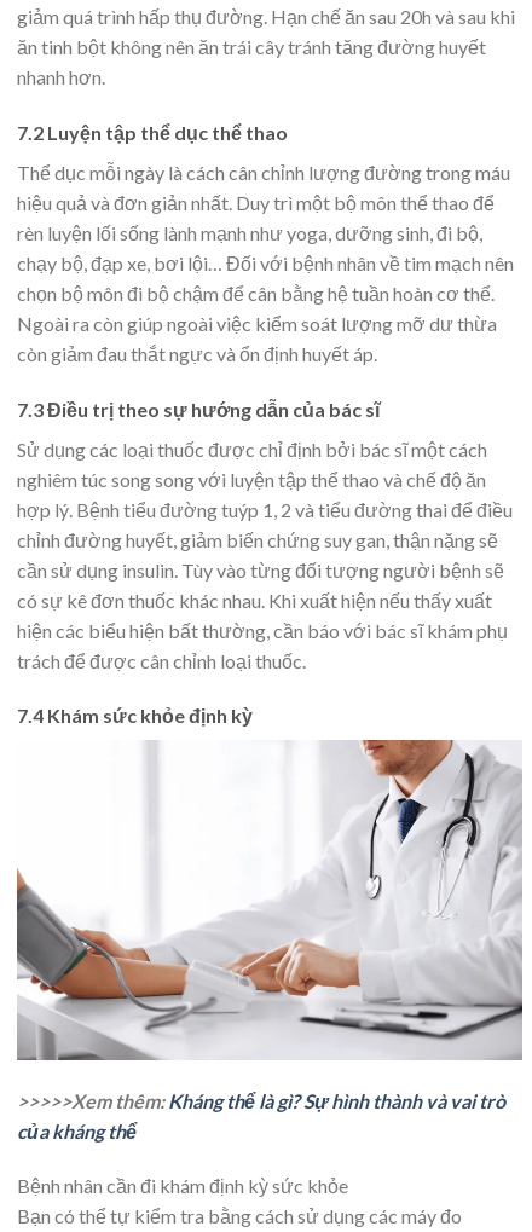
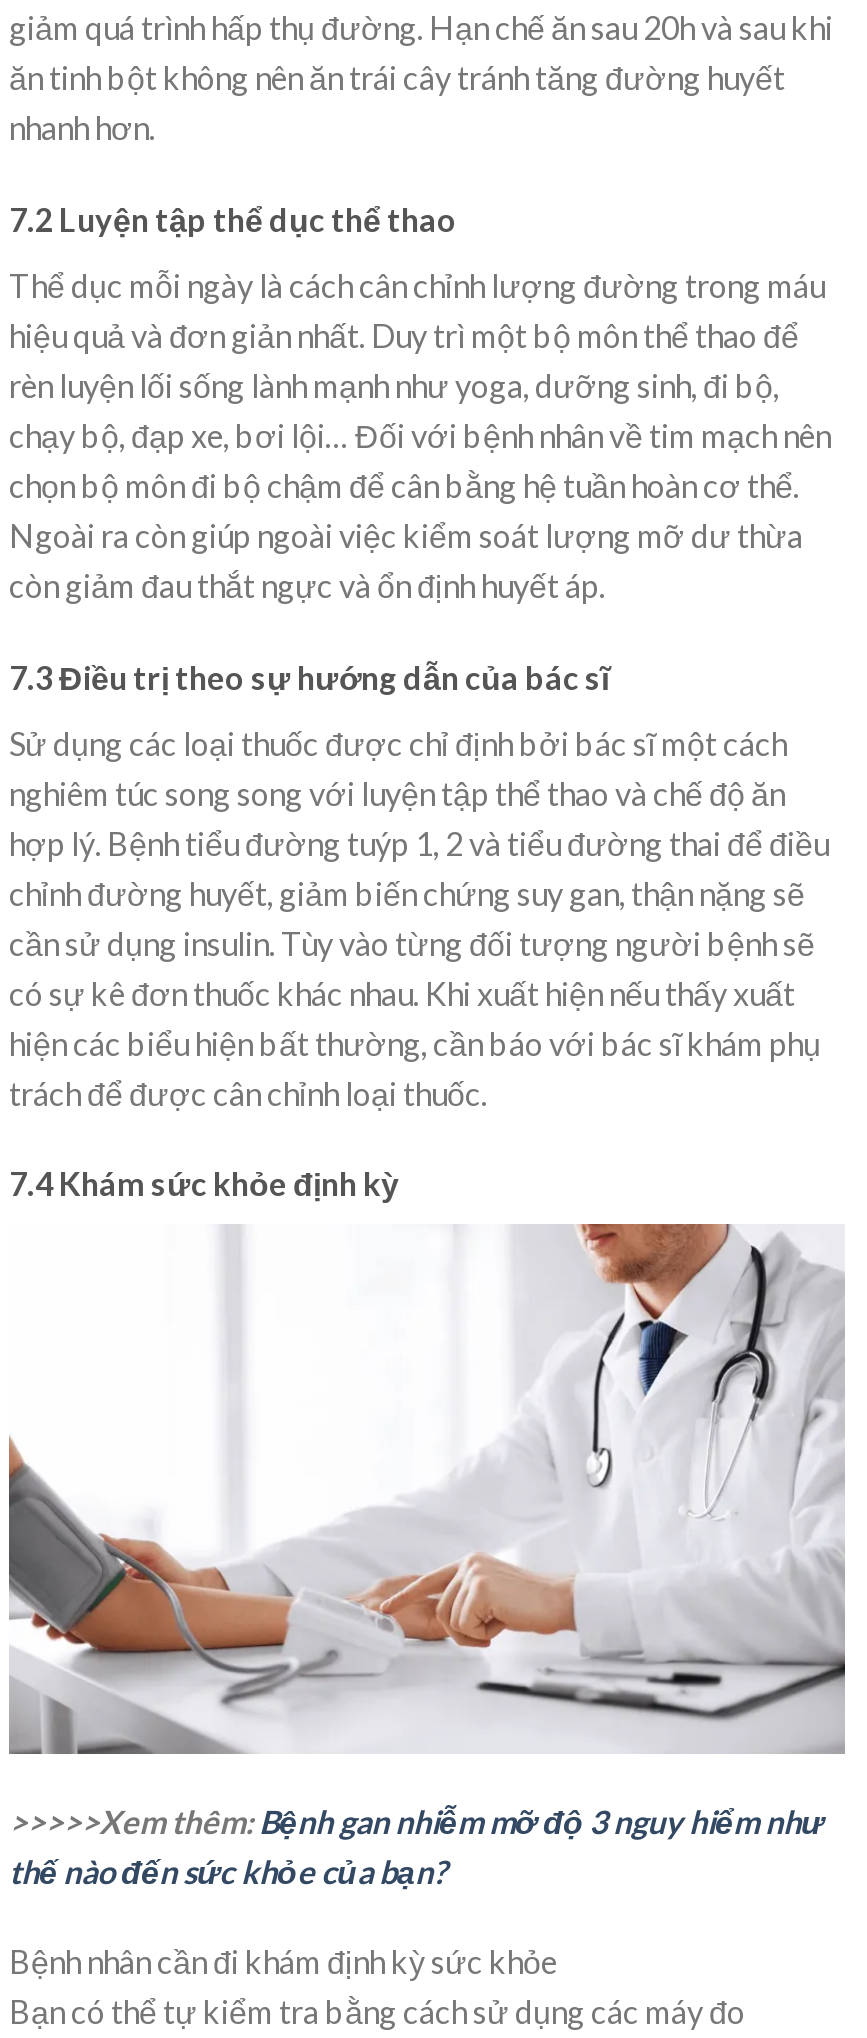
- >>>>>Xem thêm: Kháng thể là gì? Sự hình thành và vai trò
- của kháng thể
+ >>>>>Xem thêm: Bệnh gan nhiễm mỡ độ 3 nguy hiểm như
+ thế nào đến sức khỏe của bạn?
